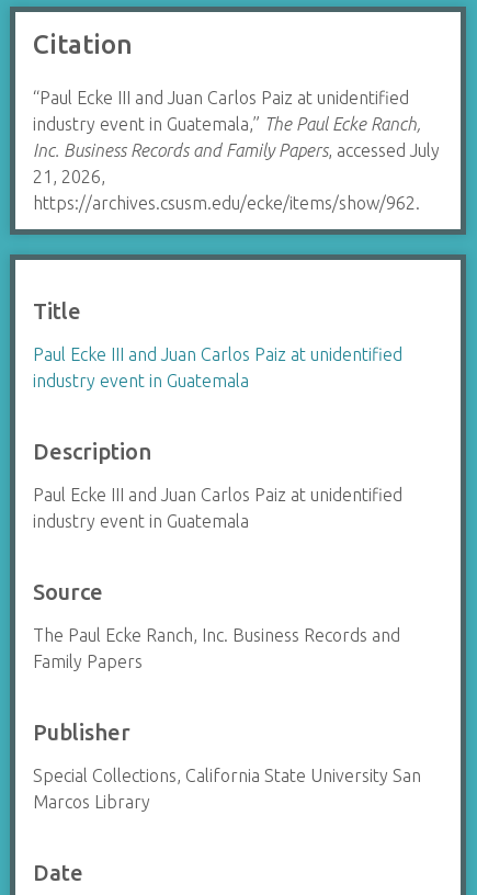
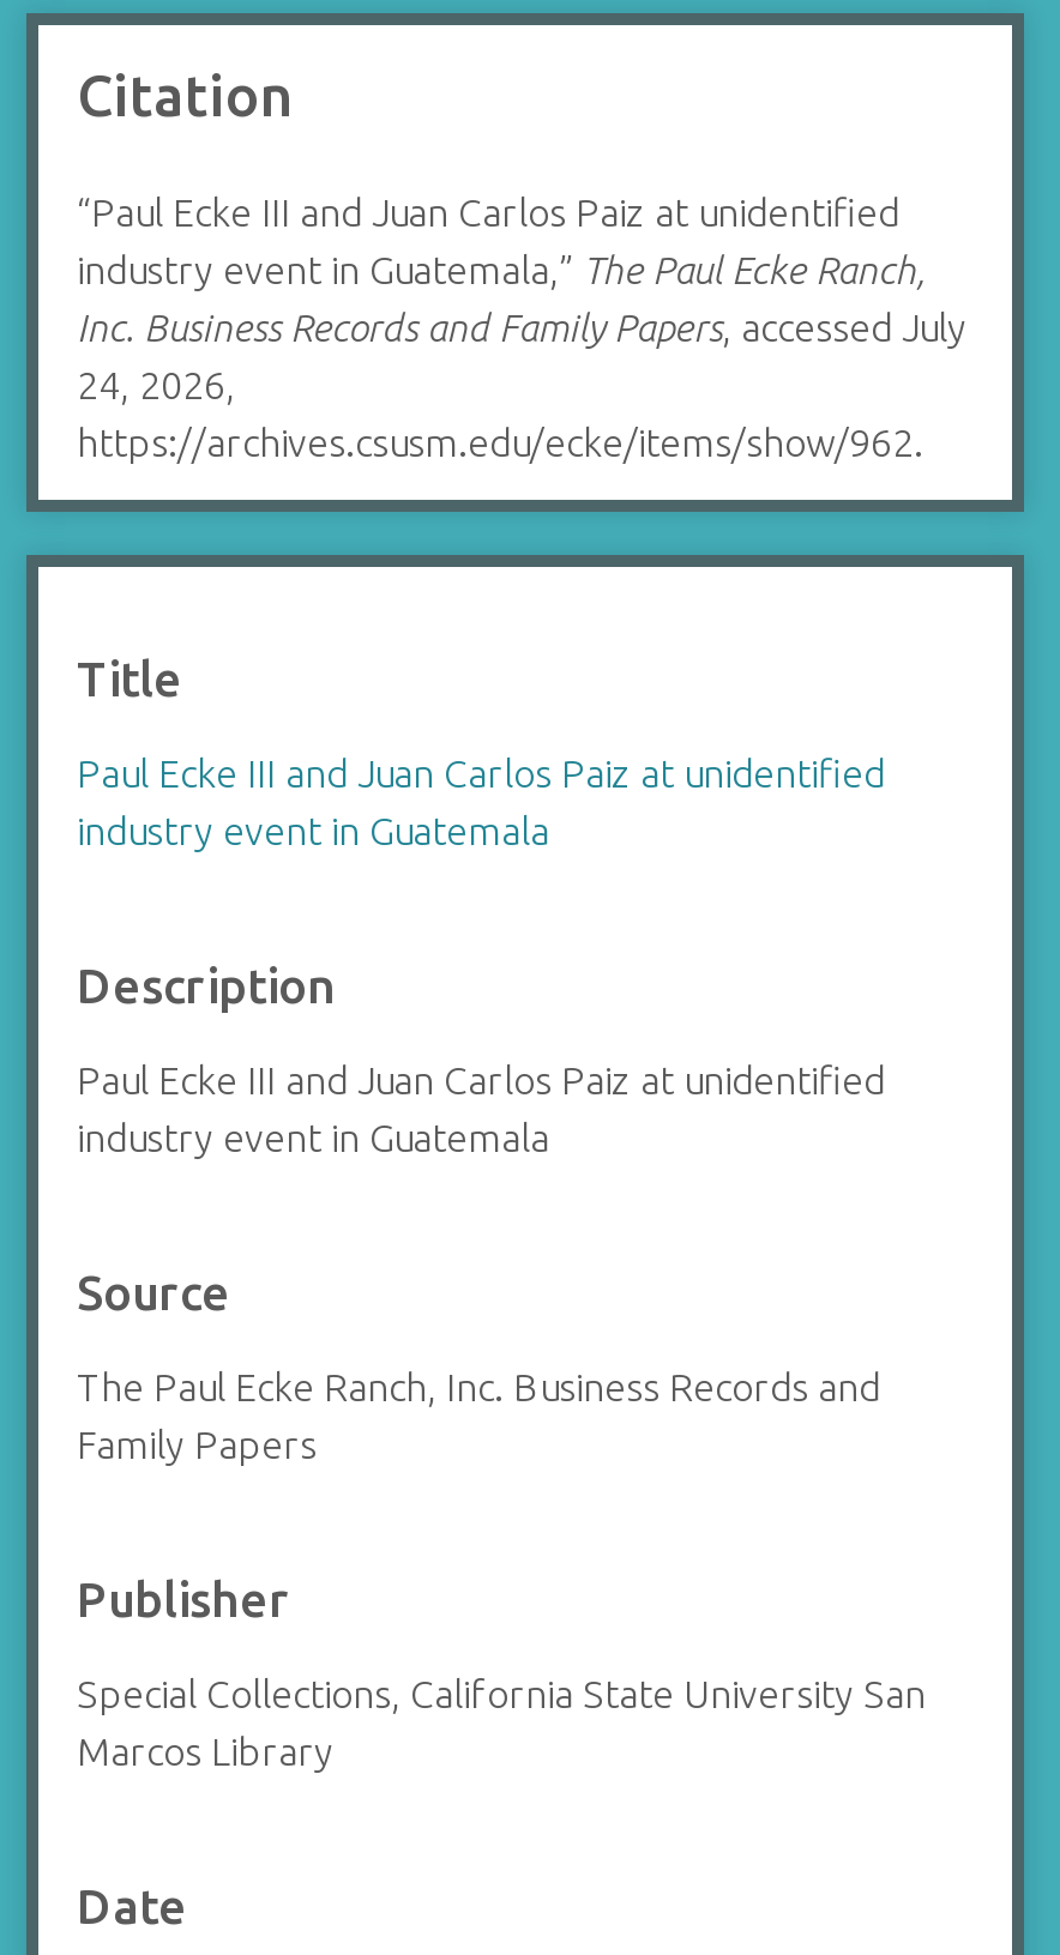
- 21, 2026,
+ 24, 2026,
